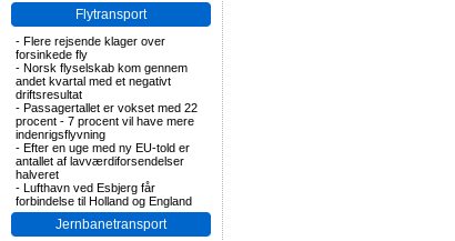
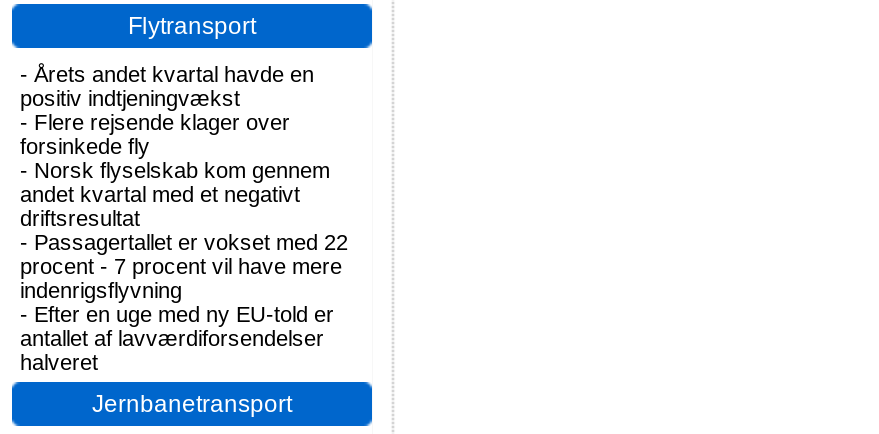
+ - Årets andet kvartal havde en
+ positiv indtjeningvækst

moved down: - Flere rejsende klager over | forsinkede fly | - Norsk flyselskab kom gennem | ... | antallet af lavværdiforsendelser | halveret

- - Lufthavn ved Esbjerg får
- forbindelse til Holland og England
